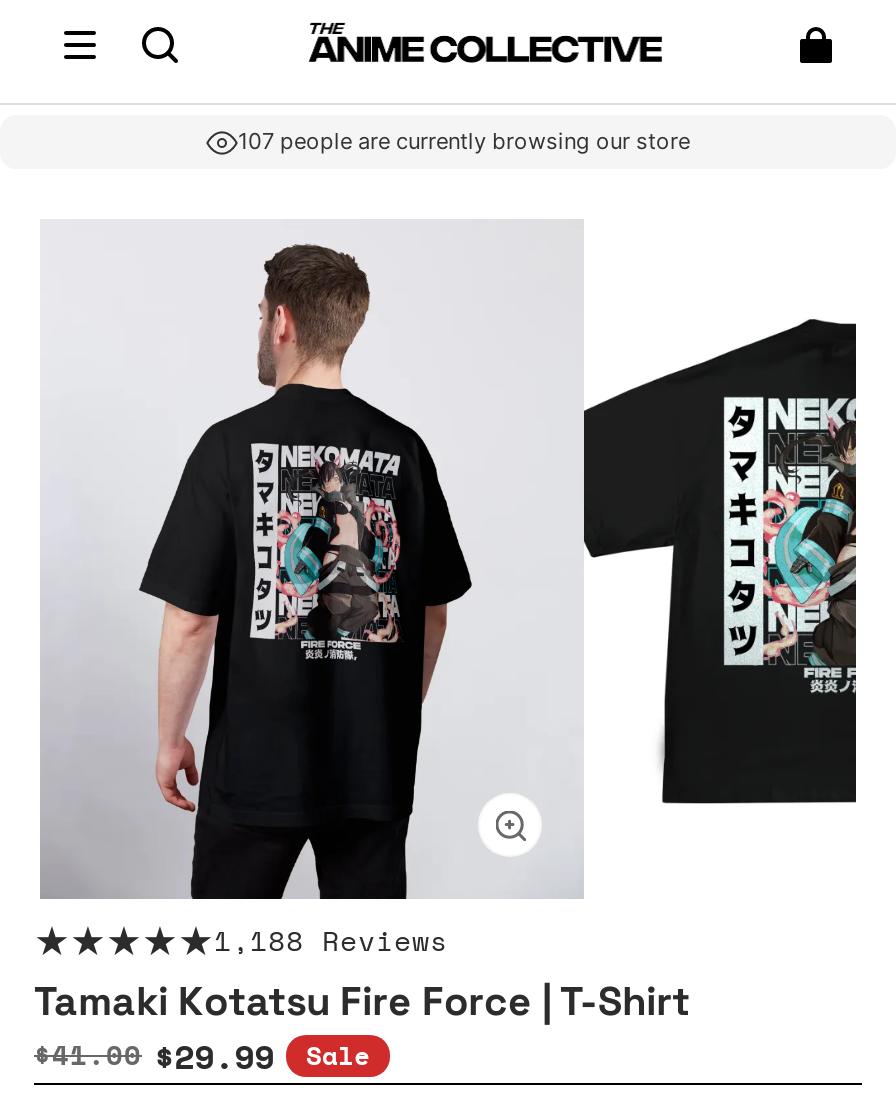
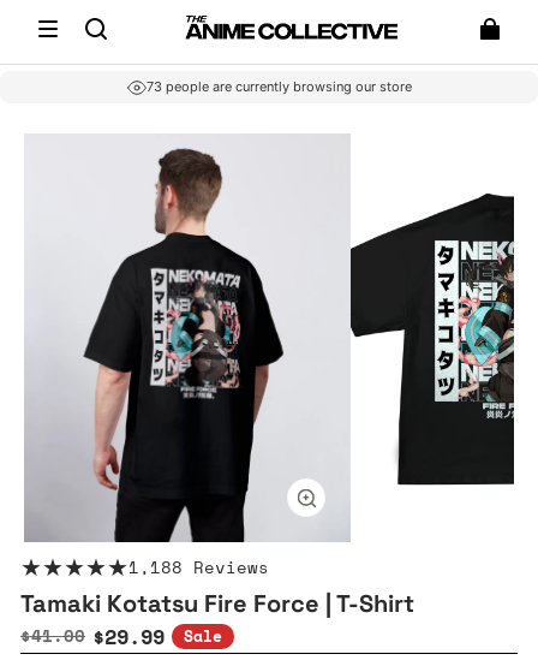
- 107 people are currently browsing our store
+ 73 people are currently browsing our store
